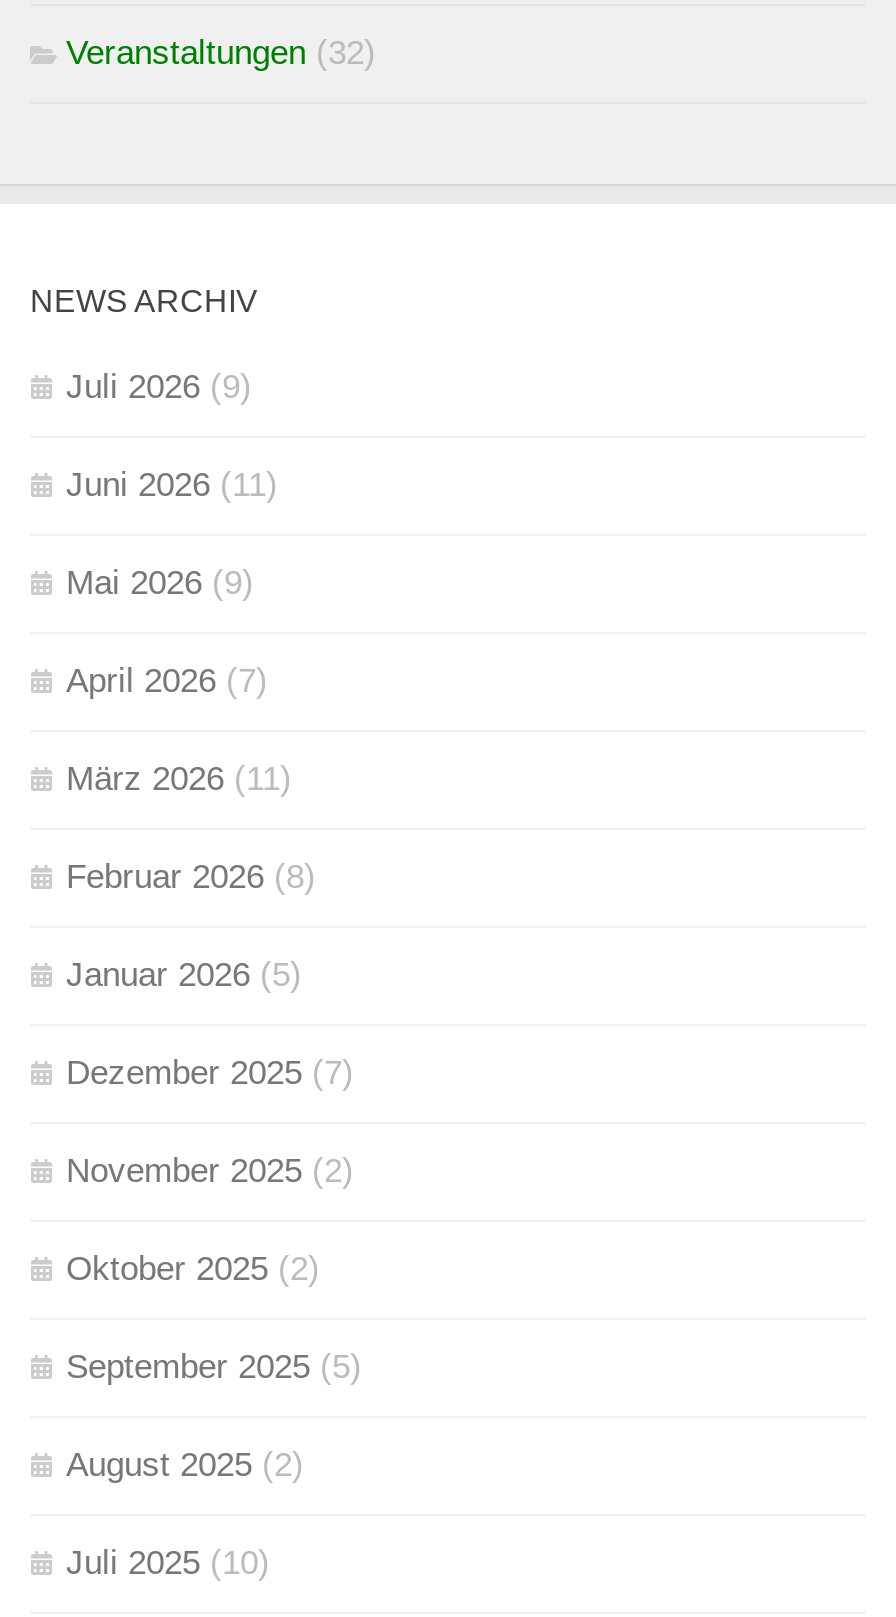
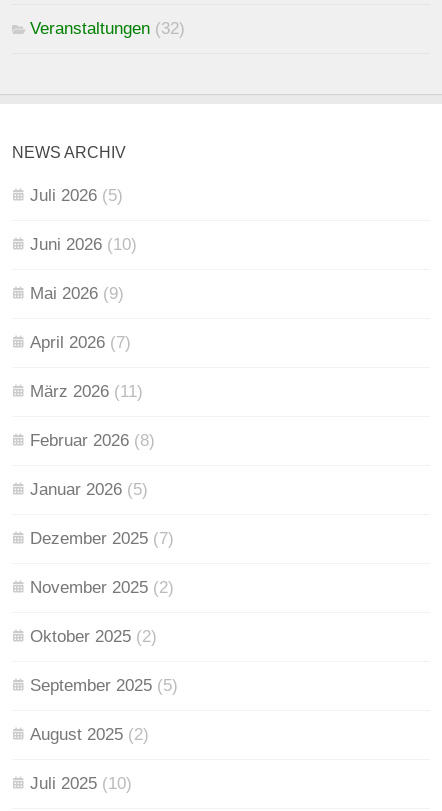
- Juli 2026 (9)
+ Juli 2026 (5)

- Juni 2026 (11)
+ Juni 2026 (10)
